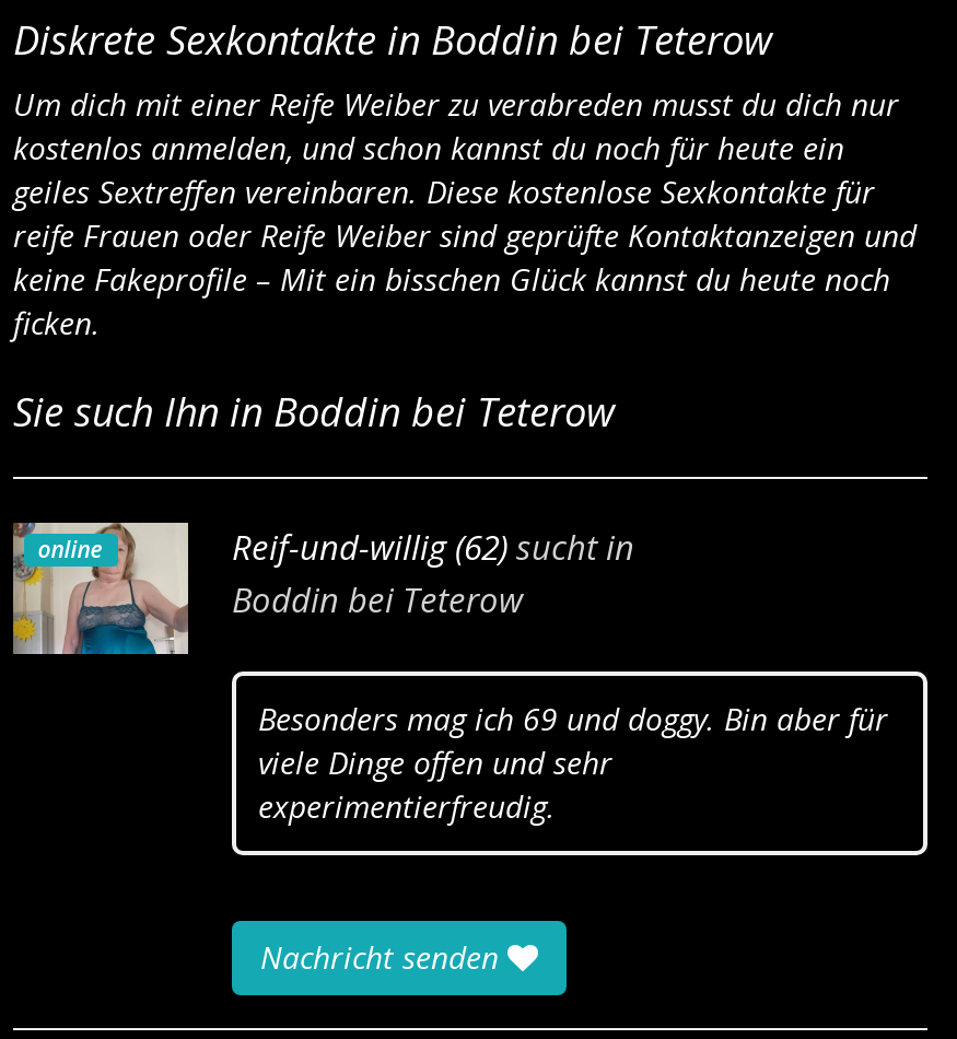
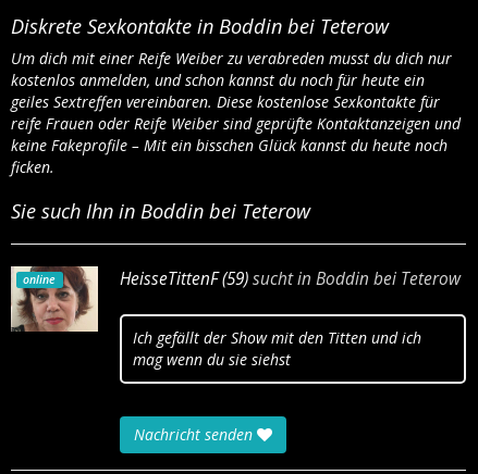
- [image]
- Reif-und-willig (62) sucht in
- Boddin bei Teterow
+ [image]
+ HeisseTittenF (59) sucht in Boddin bei Teterow

- Besonders mag ich 69 und doggy. Bin aber für
- viele Dinge offen und sehr
- experimentierfreudig.
+ Ich gefällt der Show mit den Titten und ich
+ mag wenn du sie siehst
